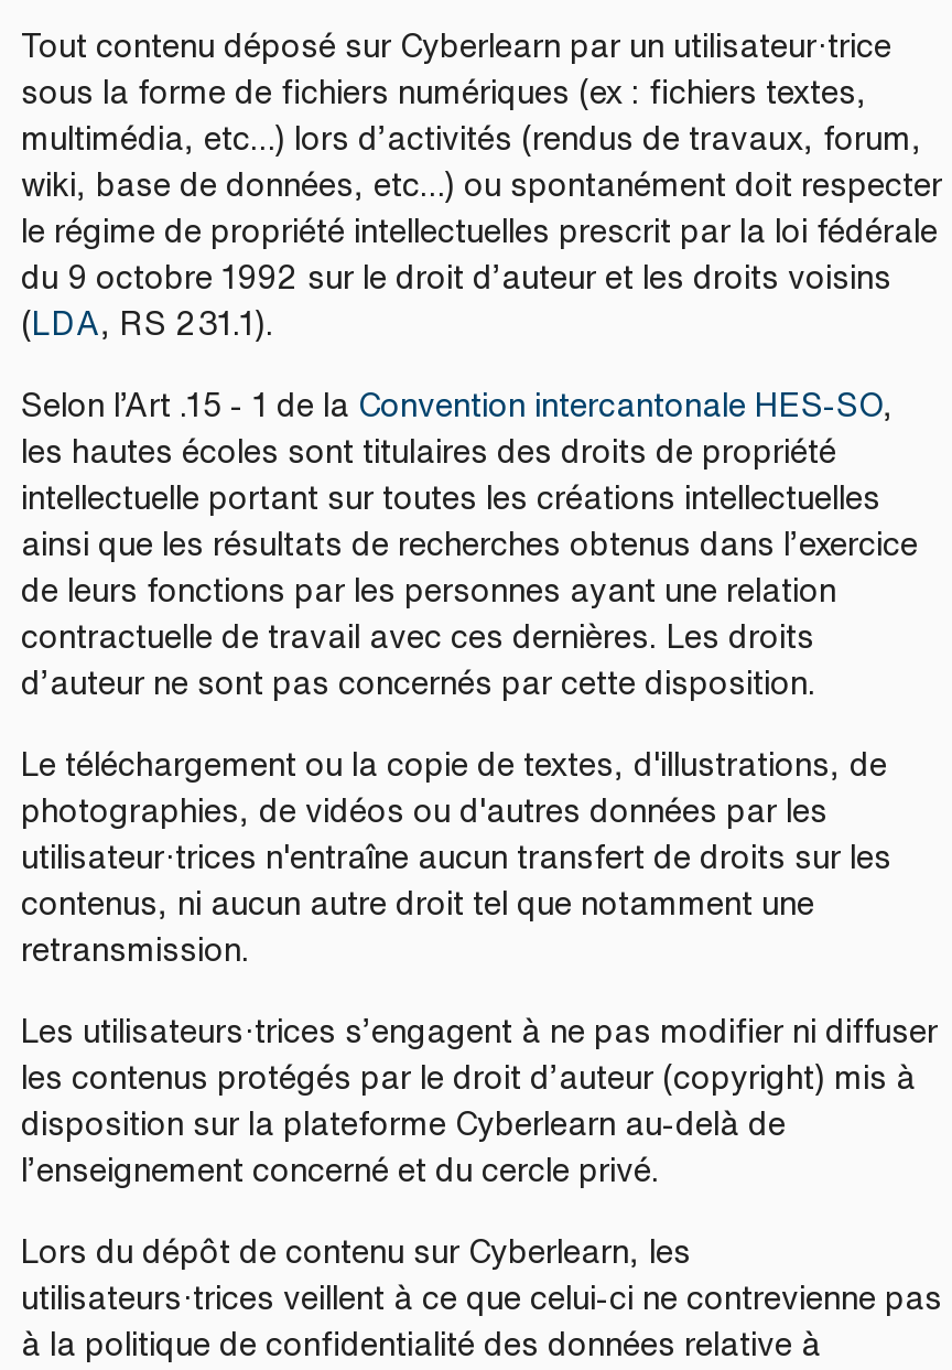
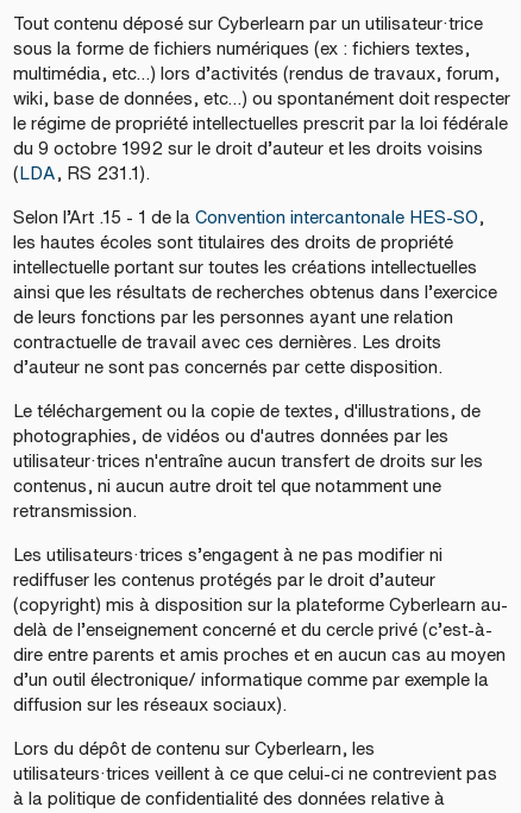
- Les utilisateurs·trices s’engagent à ne pas modifier ni diffuser
- les contenus protégés par le droit d’auteur (copyright) mis à
- disposition sur la plateforme Cyberlearn au-delà de
- l’enseignement concerné et du cercle privé.
+ Les utilisateurs·trices s’engagent à ne pas modifier ni
+ rediffuser les contenus protégés par le droit d’auteur
+ (copyright) mis à disposition sur la plateforme Cyberlearn au-
+ delà de l’enseignement concerné et du cercle privé (c’est-à-
+ dire entre parents et amis proches et en aucun cas au moyen
+ d’un outil électronique/ informatique comme par exemple la
+ diffusion sur les réseaux sociaux).

- utilisateurs·trices veillent à ce que celui-ci ne contrevienne pas
+ utilisateurs·trices veillent à ce que celui-ci ne contrevient pas
